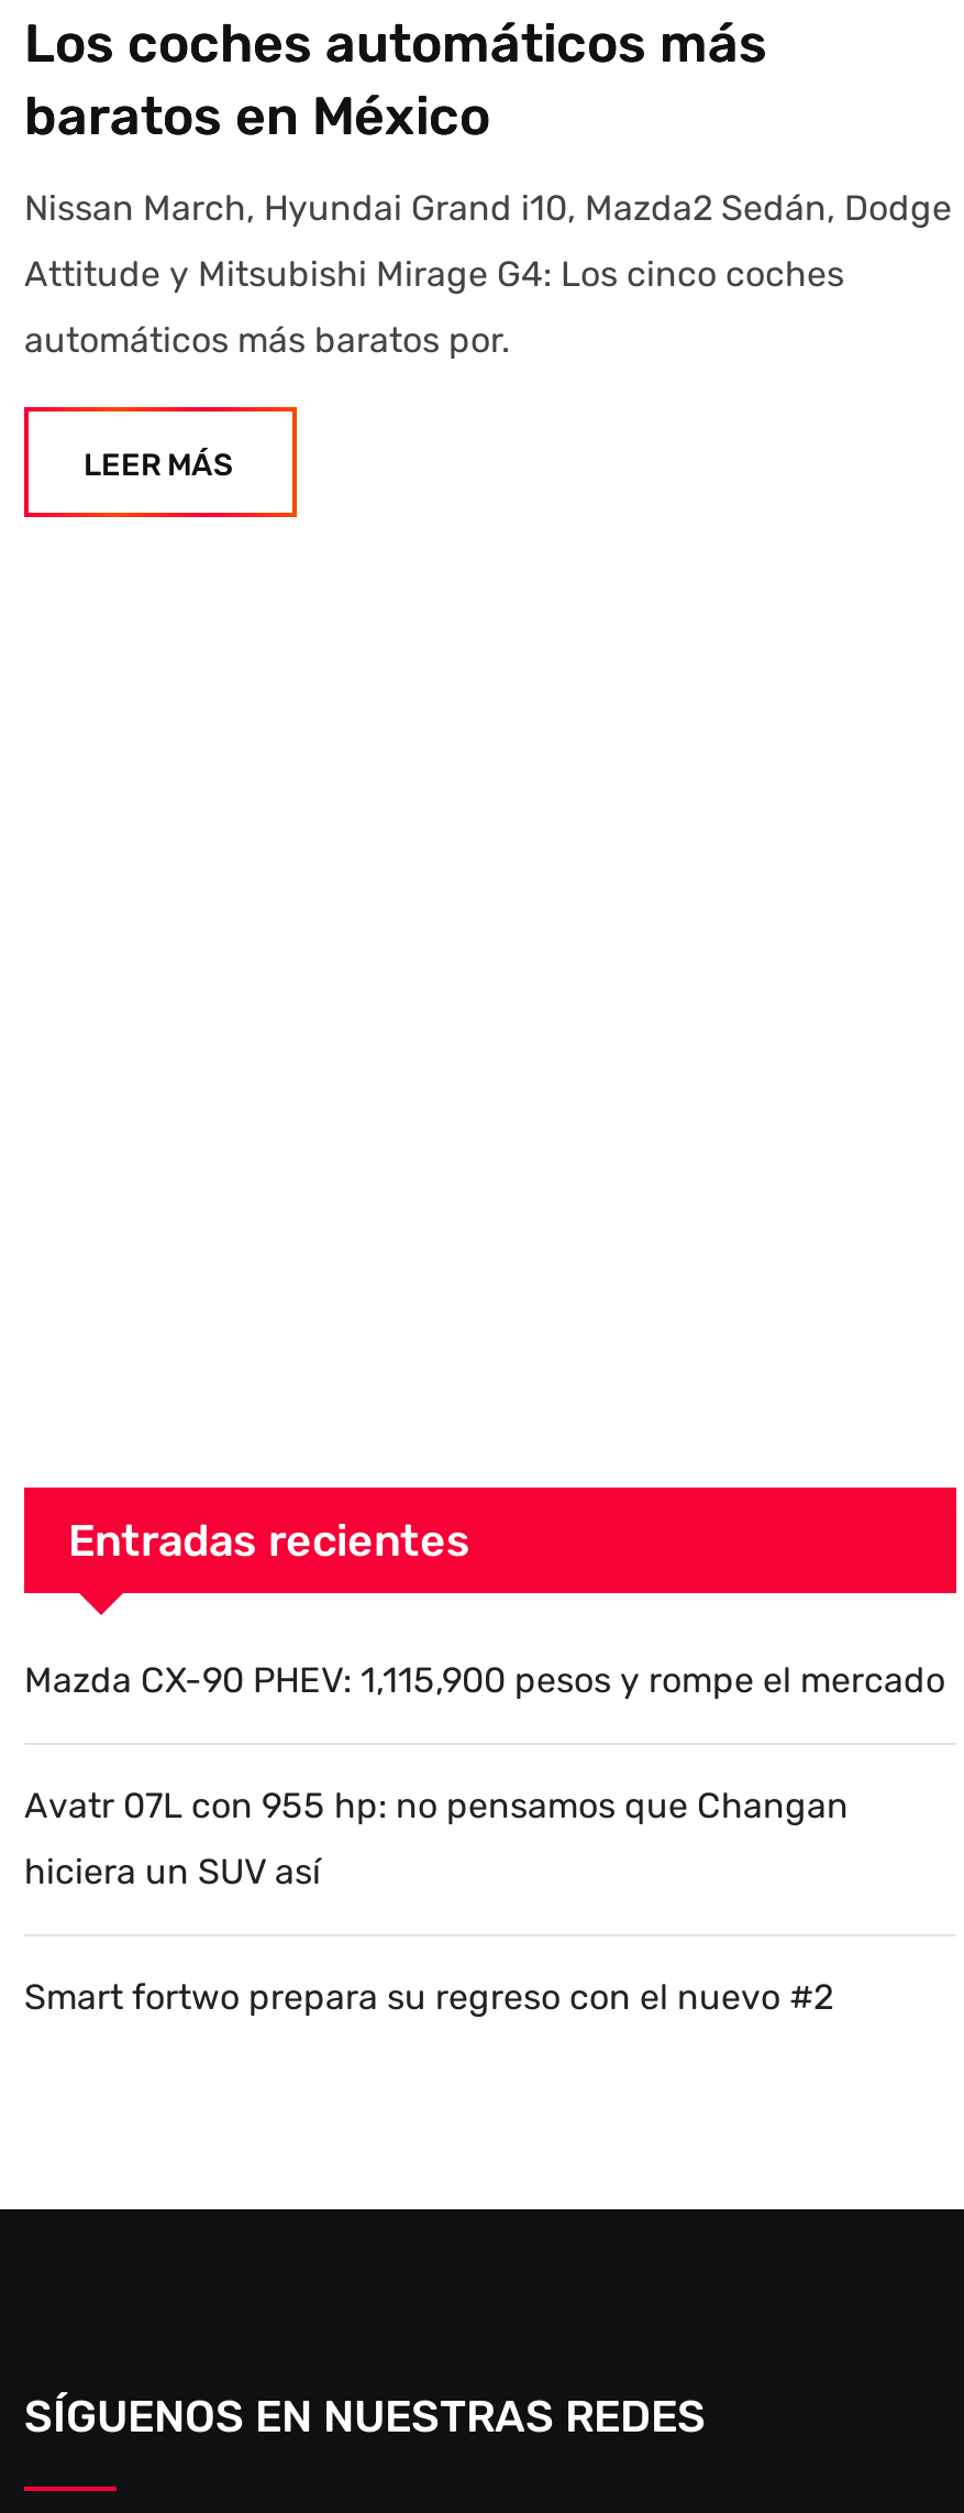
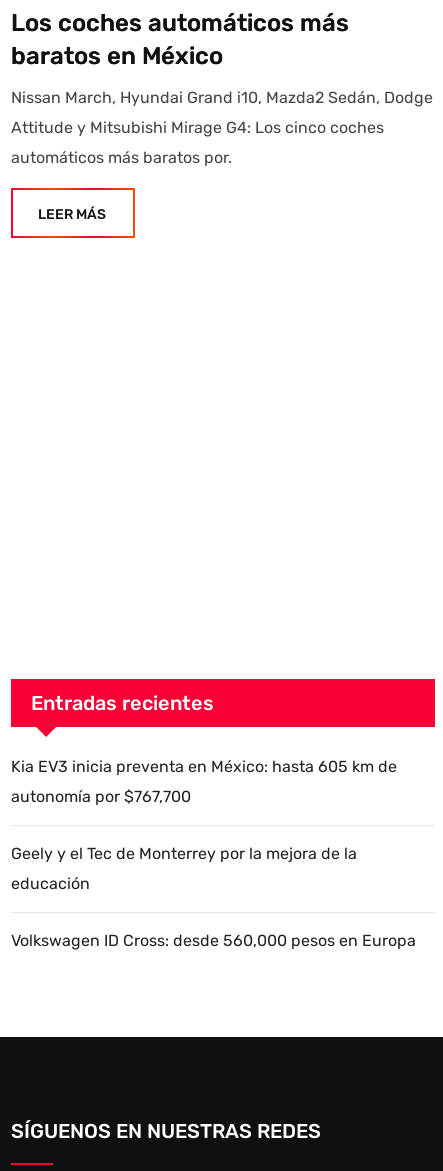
- Mazda CX-90 PHEV: 1,115,900 pesos y rompe el mercado
- Avatr 07L con 955 hp: no pensamos que Changan
- hiciera un SUV así
- Smart fortwo prepara su regreso con el nuevo #2
+ Kia EV3 inicia preventa en México: hasta 605 km de
+ autonomía por $767,700
+ Geely y el Tec de Monterrey por la mejora de la
+ educación
+ Volkswagen ID Cross: desde 560,000 pesos en Europa
